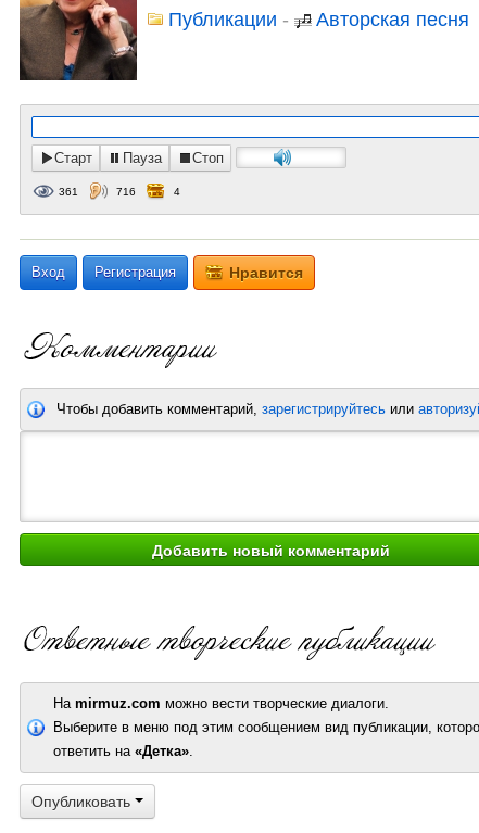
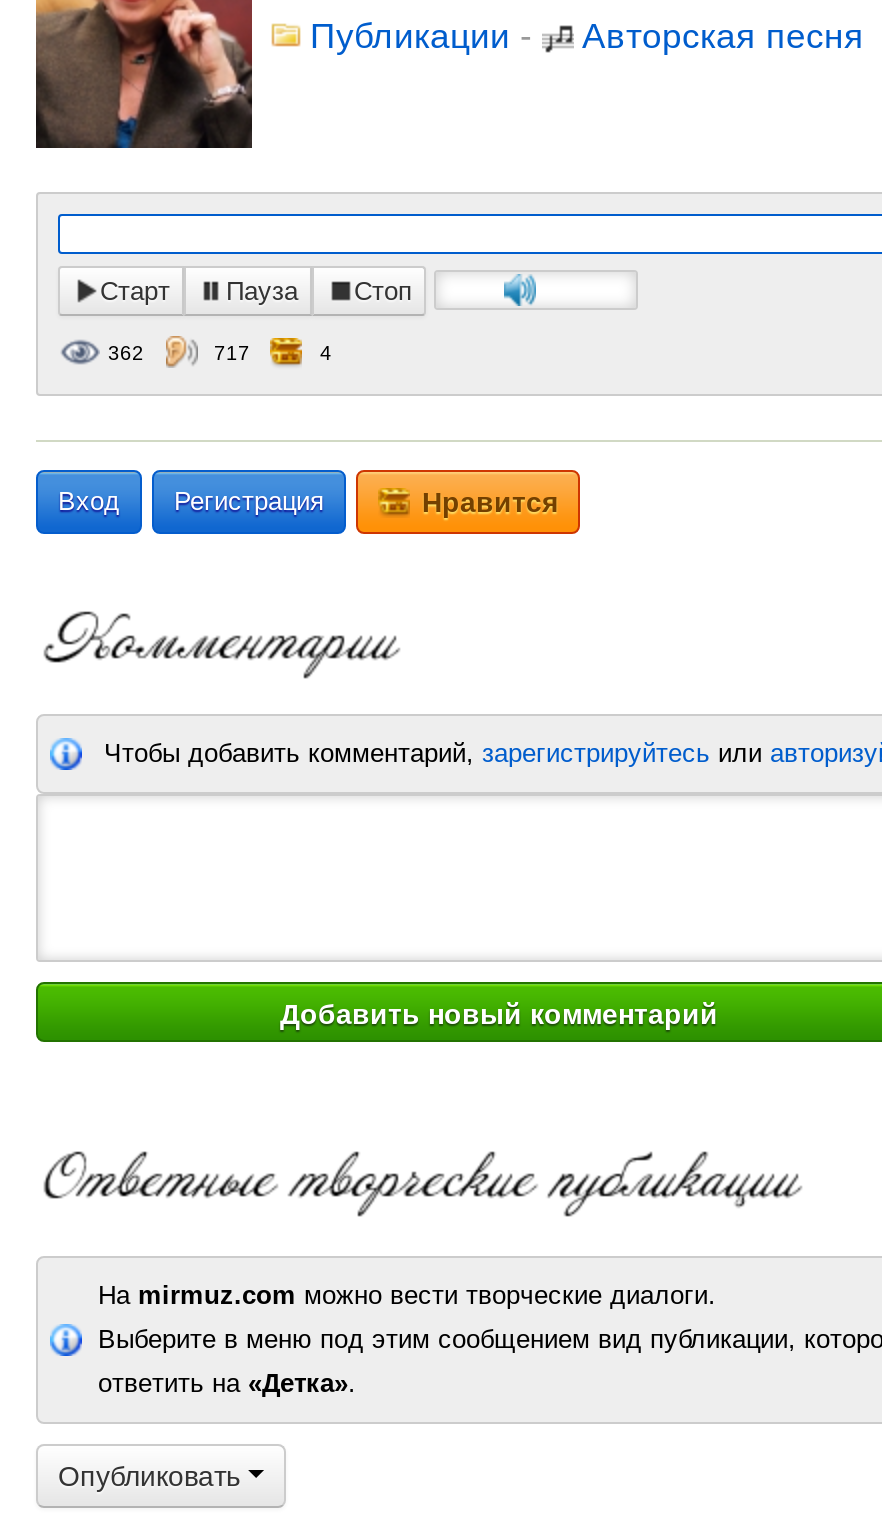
- 361
+ 362

- 716
+ 717
